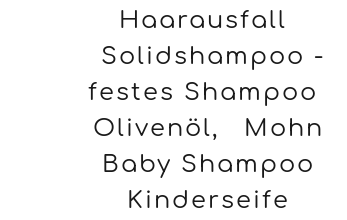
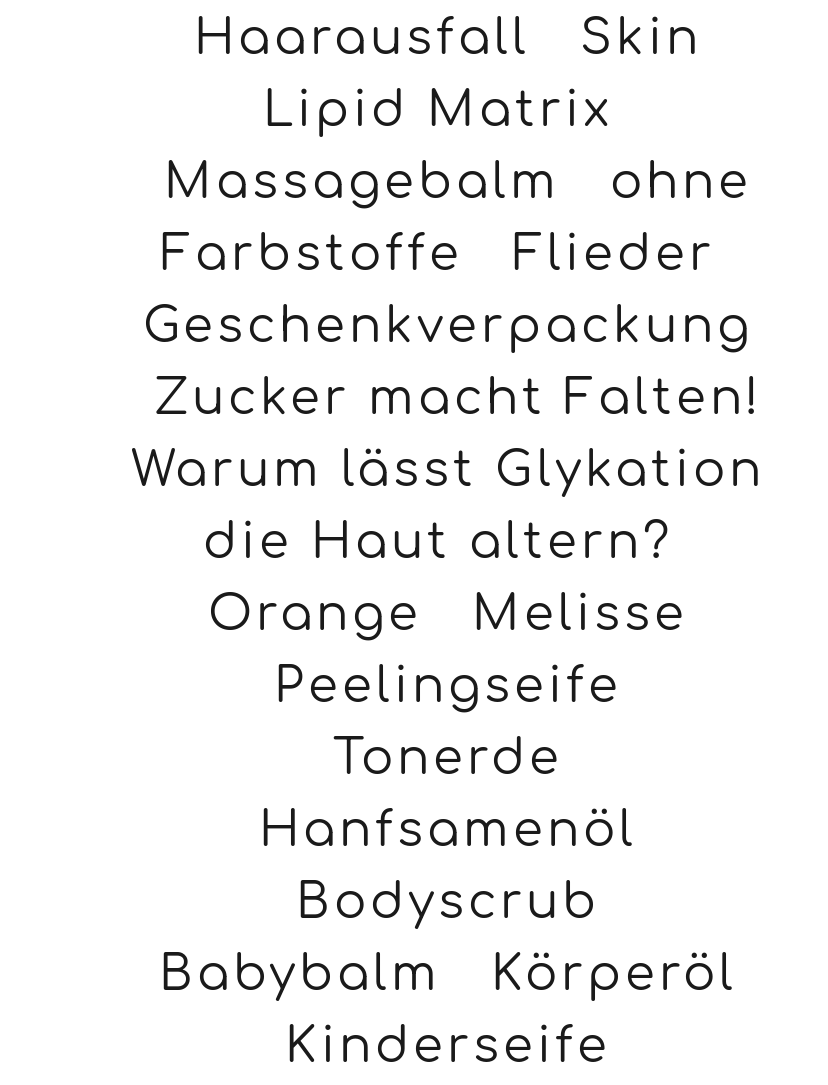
- Solidshampoo -
- festes Shampoo
- Olivenöl,
- Mohn
- Baby Shampoo
+ Skin
+ Lipid Matrix
+ Massagebalm
+ ohne
+ Farbstoffe
+ Flieder
+ Geschenkverpackung
+ Zucker macht Falten!
+ Warum lässt Glykation
+ die Haut altern?
+ Orange
+ Melisse
+ Peelingseife
+ Tonerde
+ Hanfsamenöl
+ Bodyscrub
+ Babybalm
+ Körperöl
